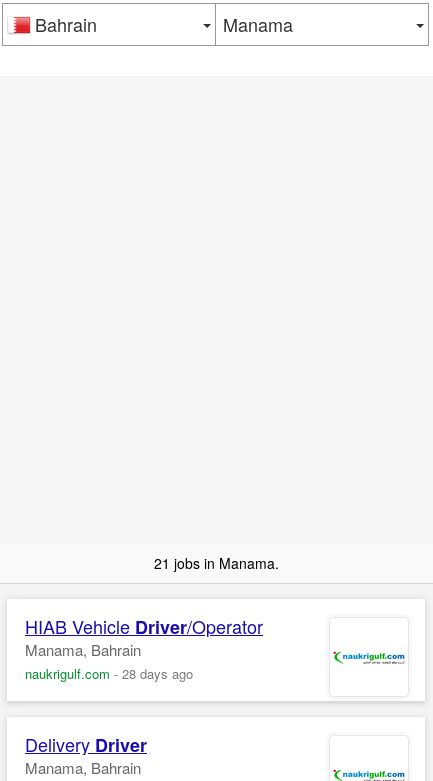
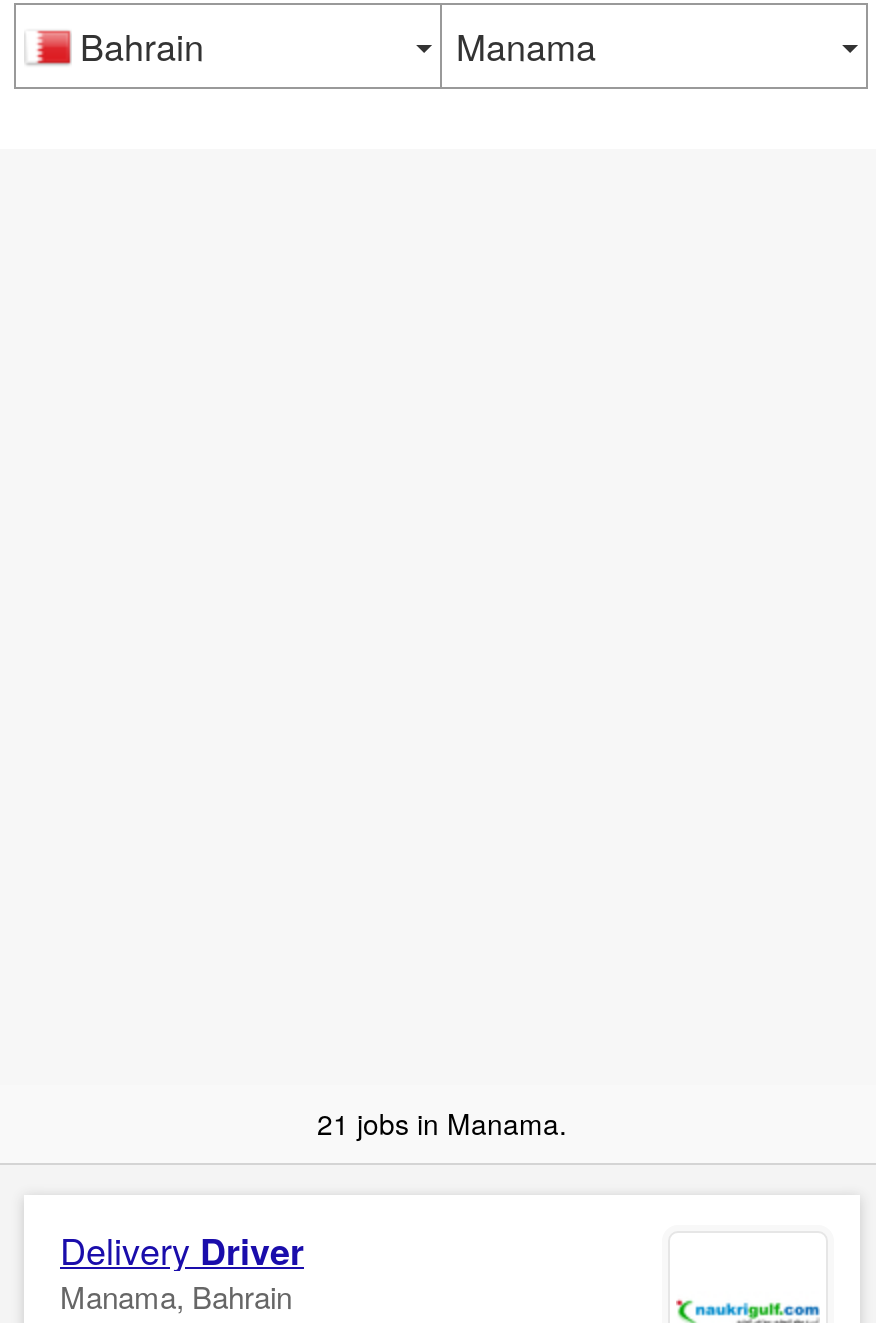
- HIAB Vehicle Driver/Operator
- Manama, Bahrain
- naukrigulf.com - 28 days ago
